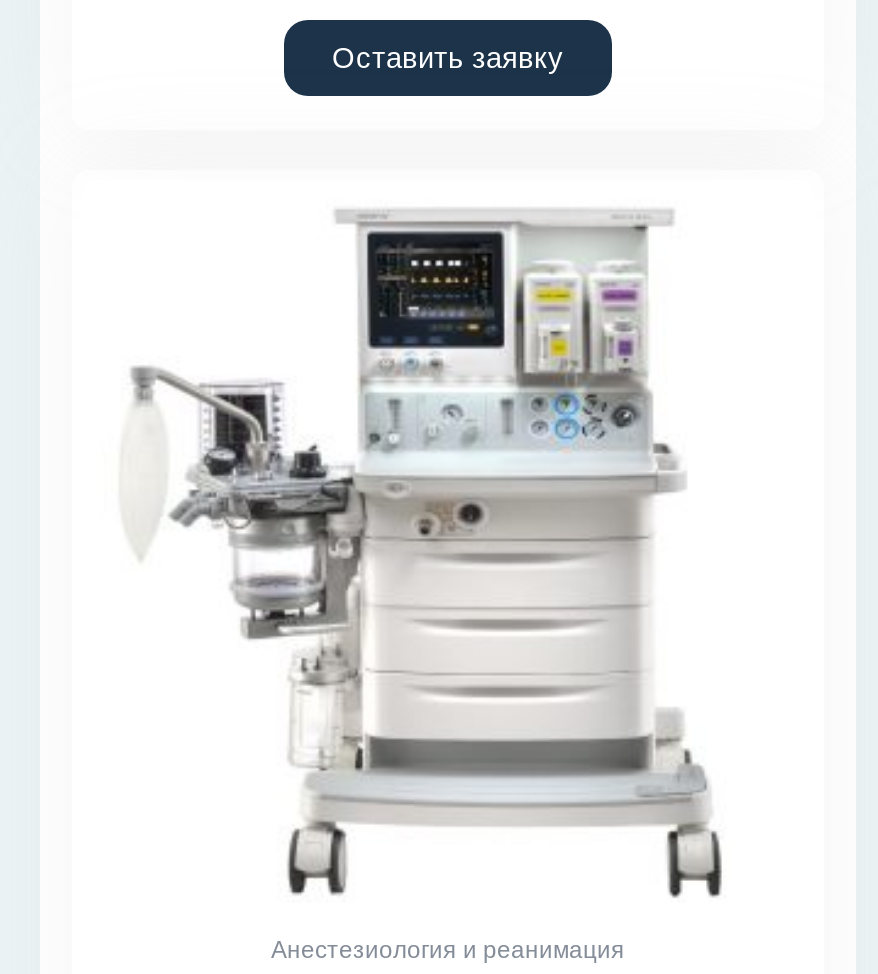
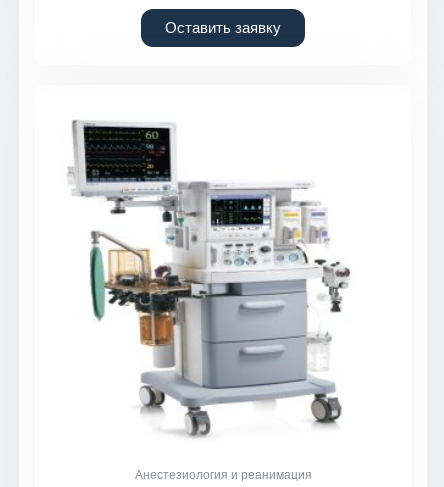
- [image]
+ [image]
